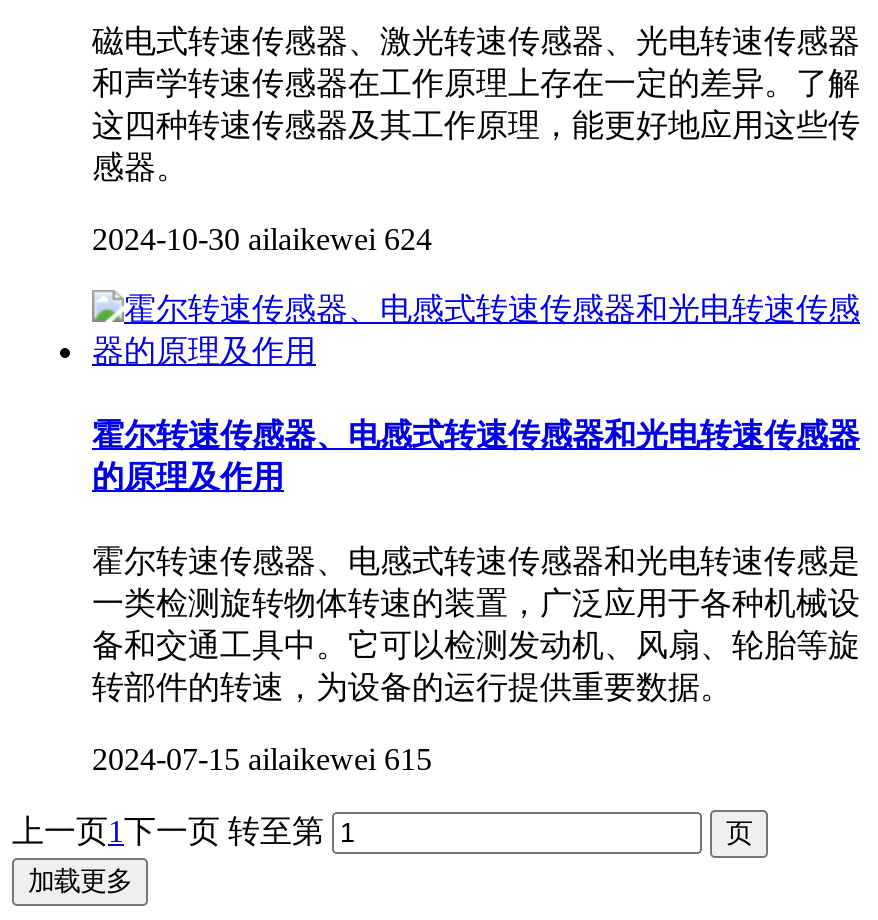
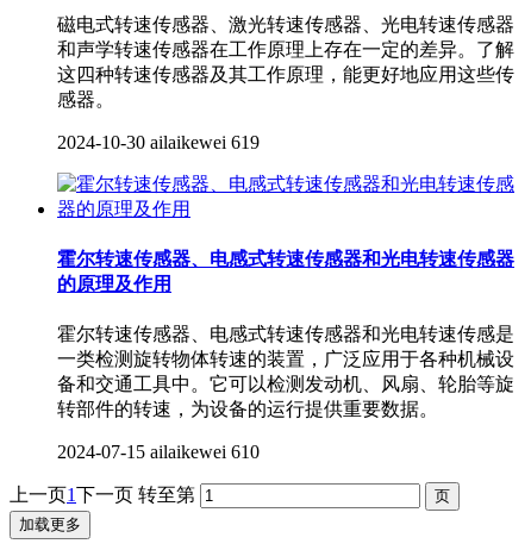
- 2024-10-30 ailaikewei 624
+ 2024-10-30 ailaikewei 619

- 2024-07-15 ailaikewei 615
+ 2024-07-15 ailaikewei 610
